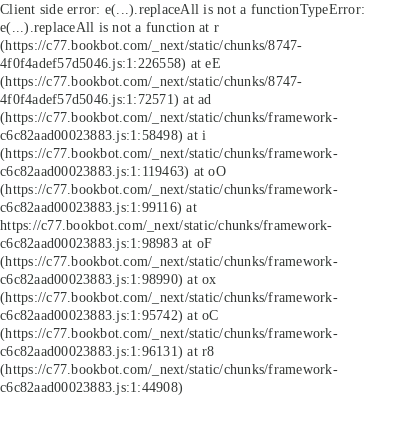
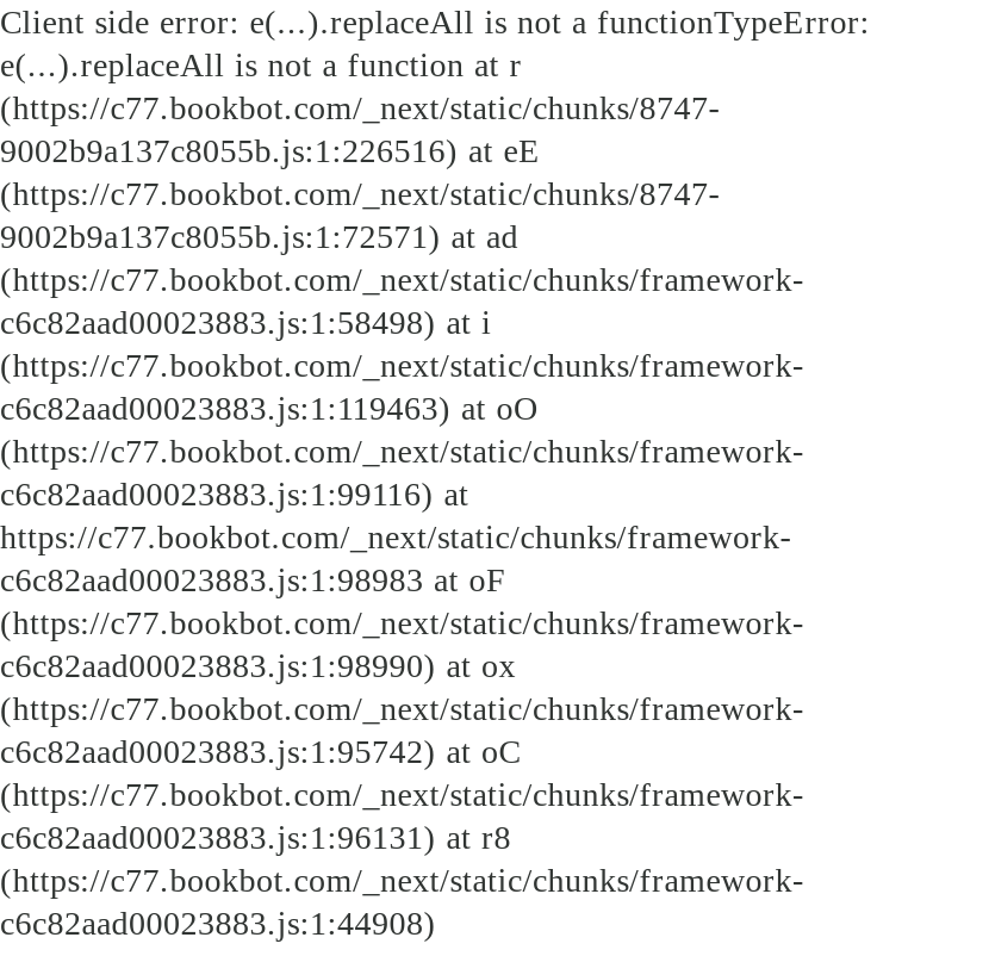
- 4f0f4adef57d5046.js:1:226558) at eE
+ 9002b9a137c8055b.js:1:226516) at eE

- 4f0f4adef57d5046.js:1:72571) at ad
+ 9002b9a137c8055b.js:1:72571) at ad
